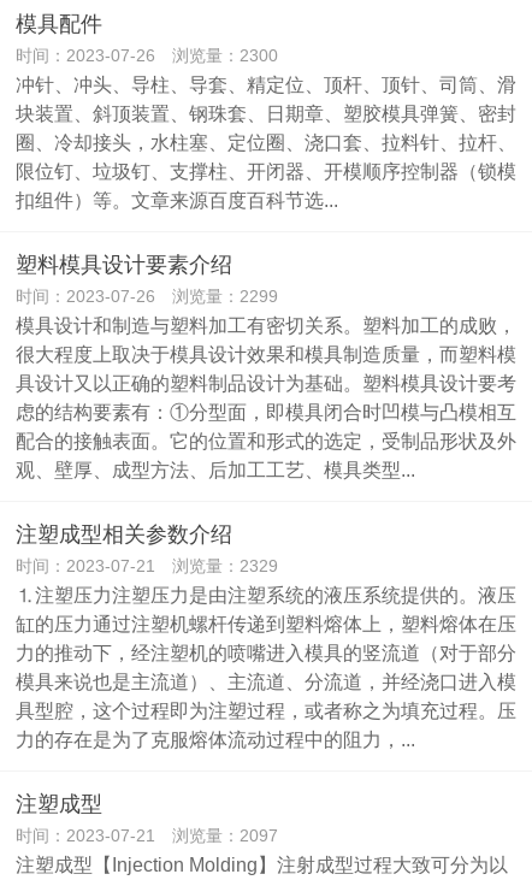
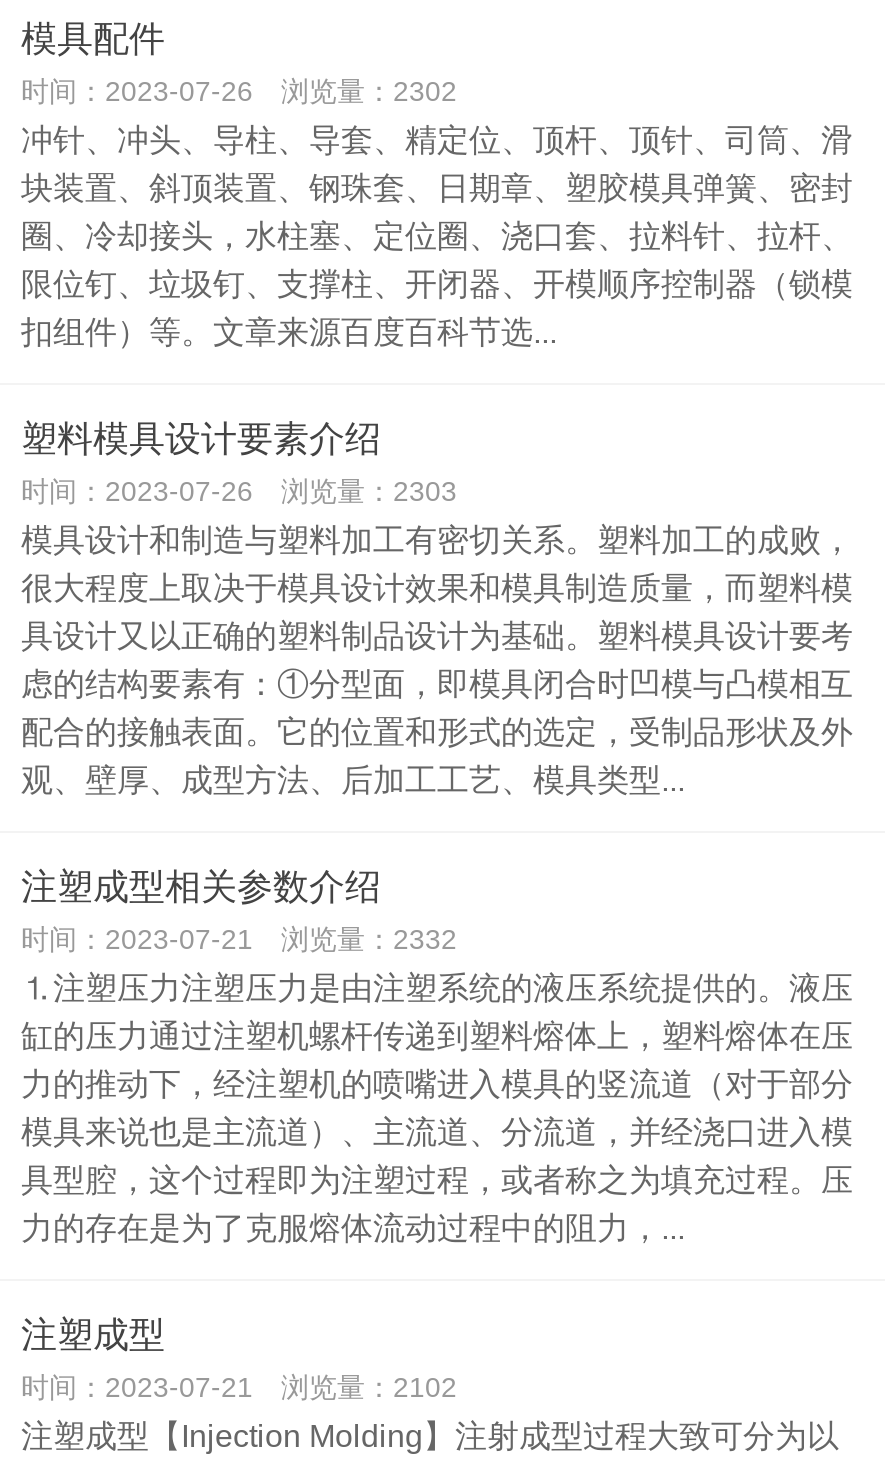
- 时间：2023-07-26 浏览量：2300
+ 时间：2023-07-26 浏览量：2302

- 时间：2023-07-26 浏览量：2299
+ 时间：2023-07-26 浏览量：2303

- 时间：2023-07-21 浏览量：2329
+ 时间：2023-07-21 浏览量：2332

- 时间：2023-07-21 浏览量：2097
+ 时间：2023-07-21 浏览量：2102
